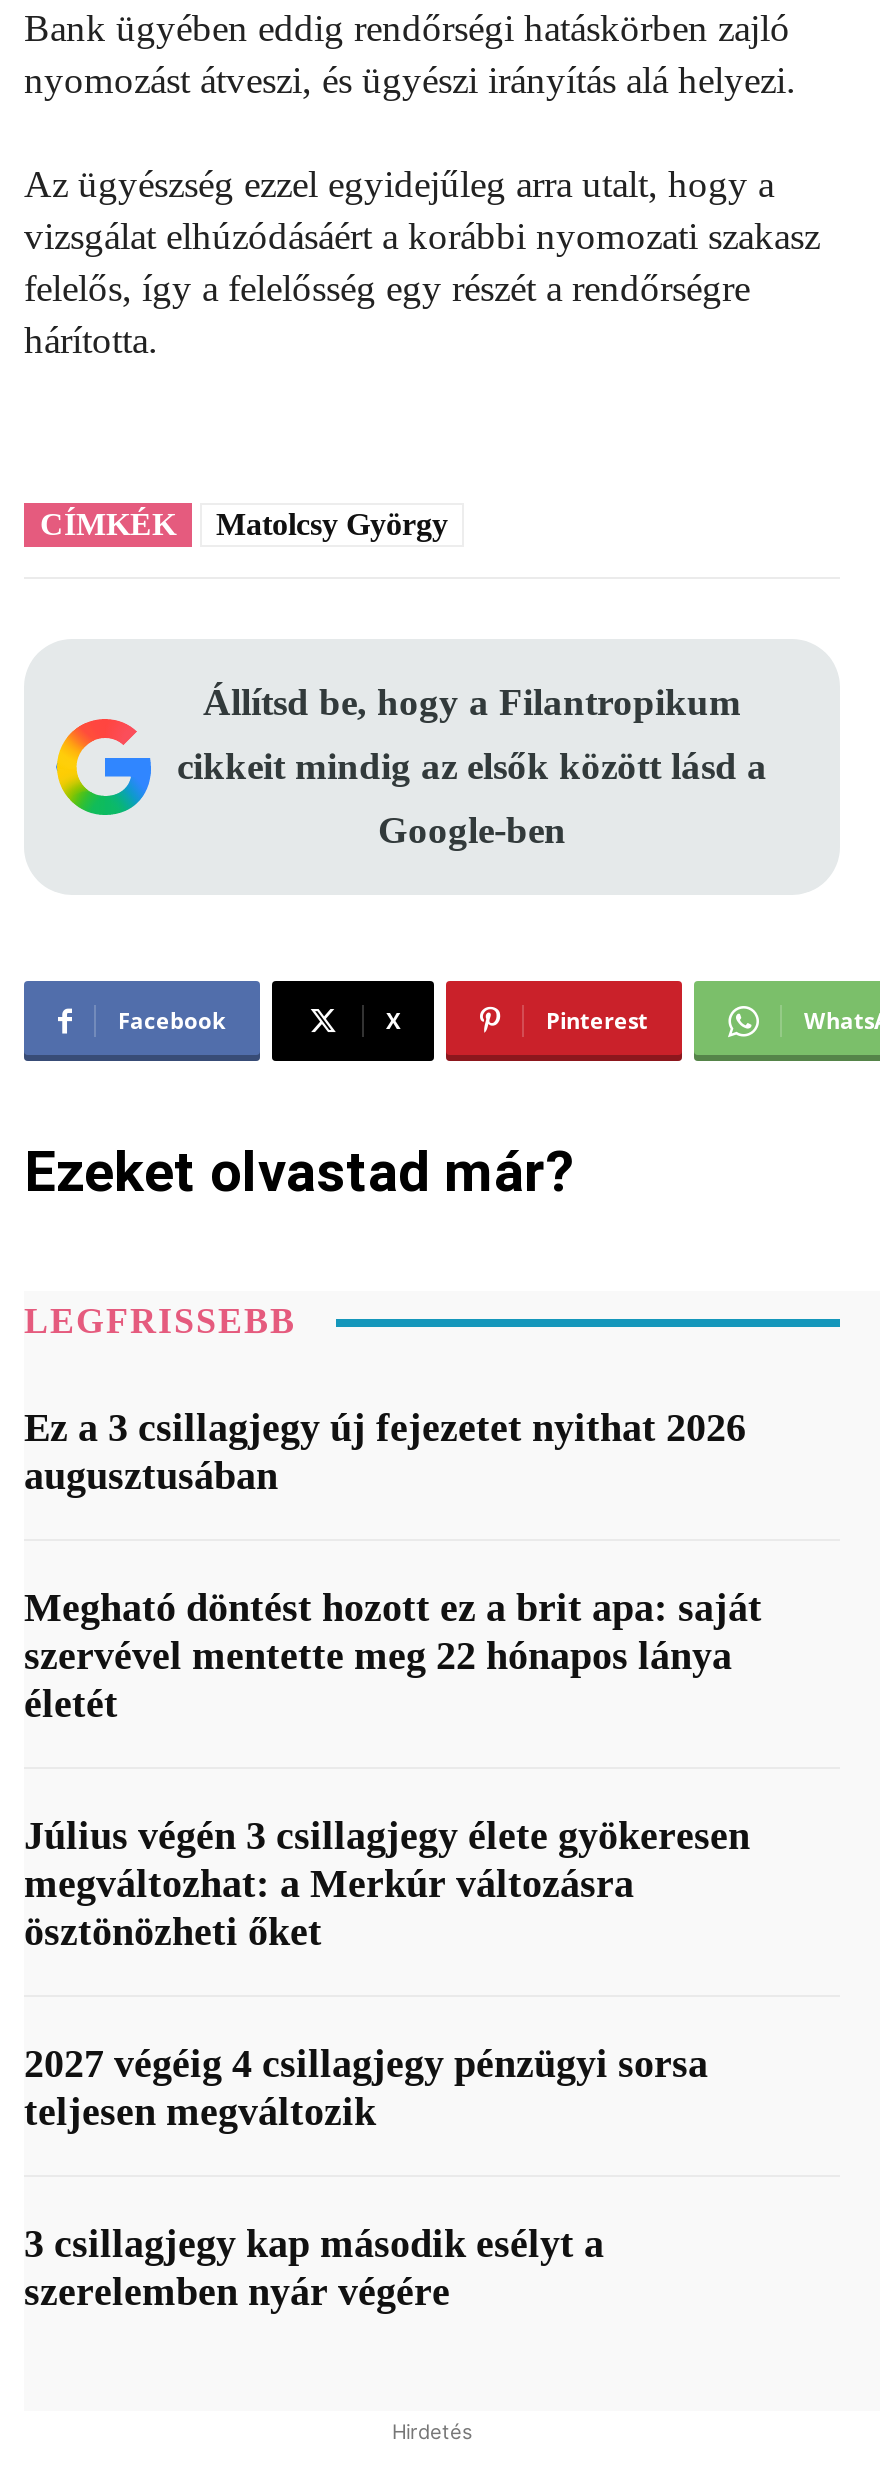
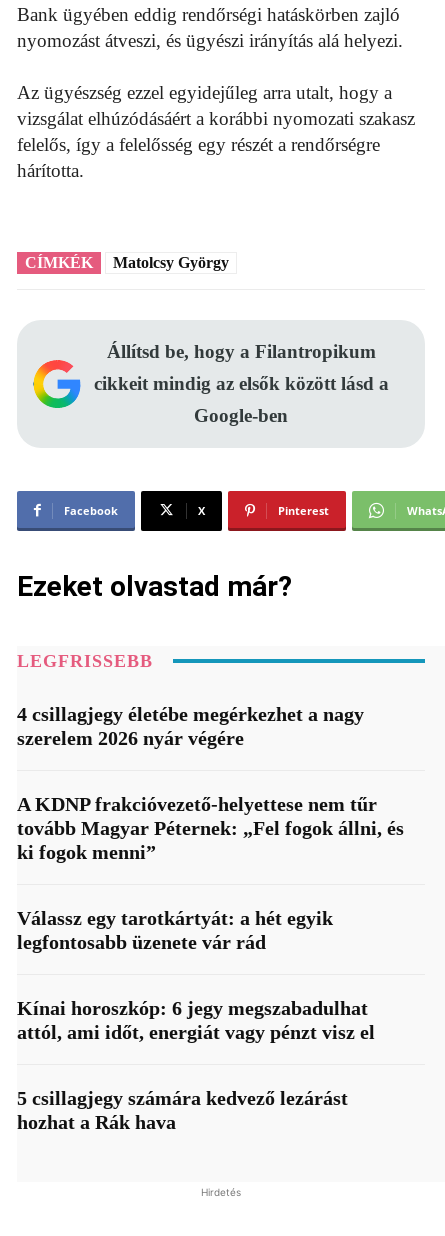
- Ez a 3 csillagjegy új fejezetet nyithat 2026
- augusztusában
+ 4 csillagjegy életébe megérkezhet a nagy
+ szerelem 2026 nyár végére

- Megható döntést hozott ez a brit apa: saját
- szervével mentette meg 22 hónapos lánya
- életét
+ A KDNP frakcióvezető-helyettese nem tűr
+ tovább Magyar Péternek: „Fel fogok állni, és
+ ki fogok menni”

- Július végén 3 csillagjegy élete gyökeresen
- megváltozhat: a Merkúr változásra
- ösztönözheti őket
+ Válassz egy tarotkártyát: a hét egyik
+ legfontosabb üzenete vár rád

- 2027 végéig 4 csillagjegy pénzügyi sorsa
- teljesen megváltozik
+ Kínai horoszkóp: 6 jegy megszabadulhat
+ attól, ami időt, energiát vagy pénzt visz el

- 3 csillagjegy kap második esélyt a
- szerelemben nyár végére
+ 5 csillagjegy számára kedvező lezárást
+ hozhat a Rák hava
